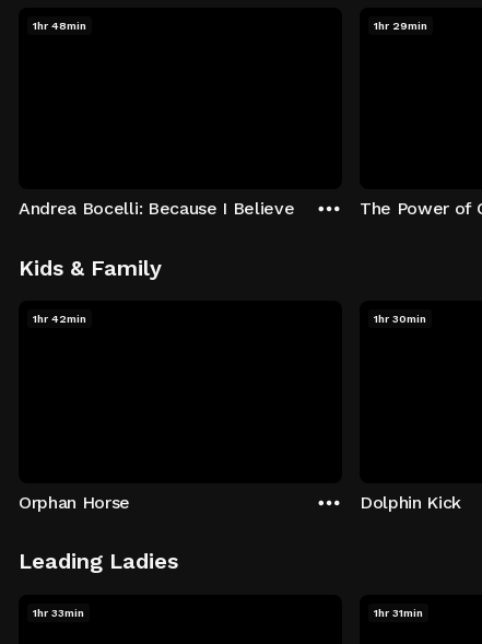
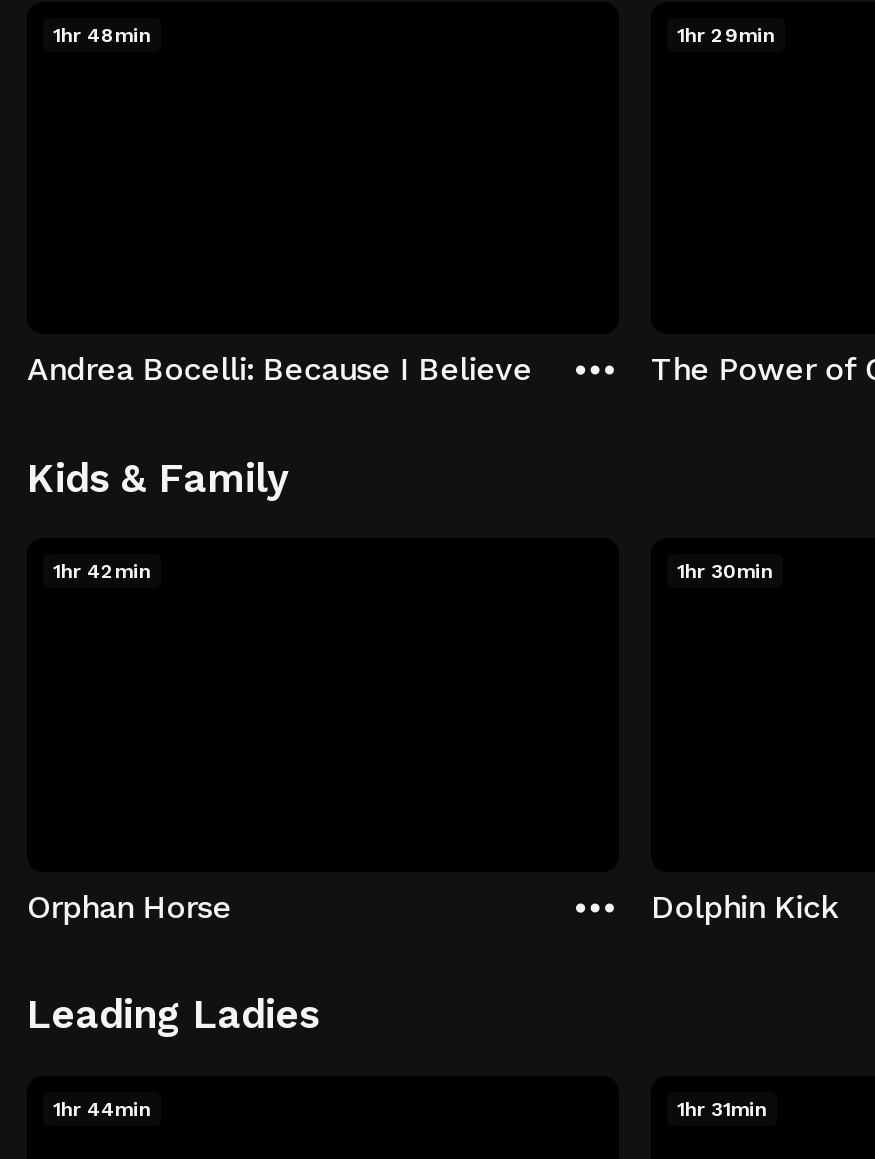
- 1hr 33min
+ 1hr 44min
